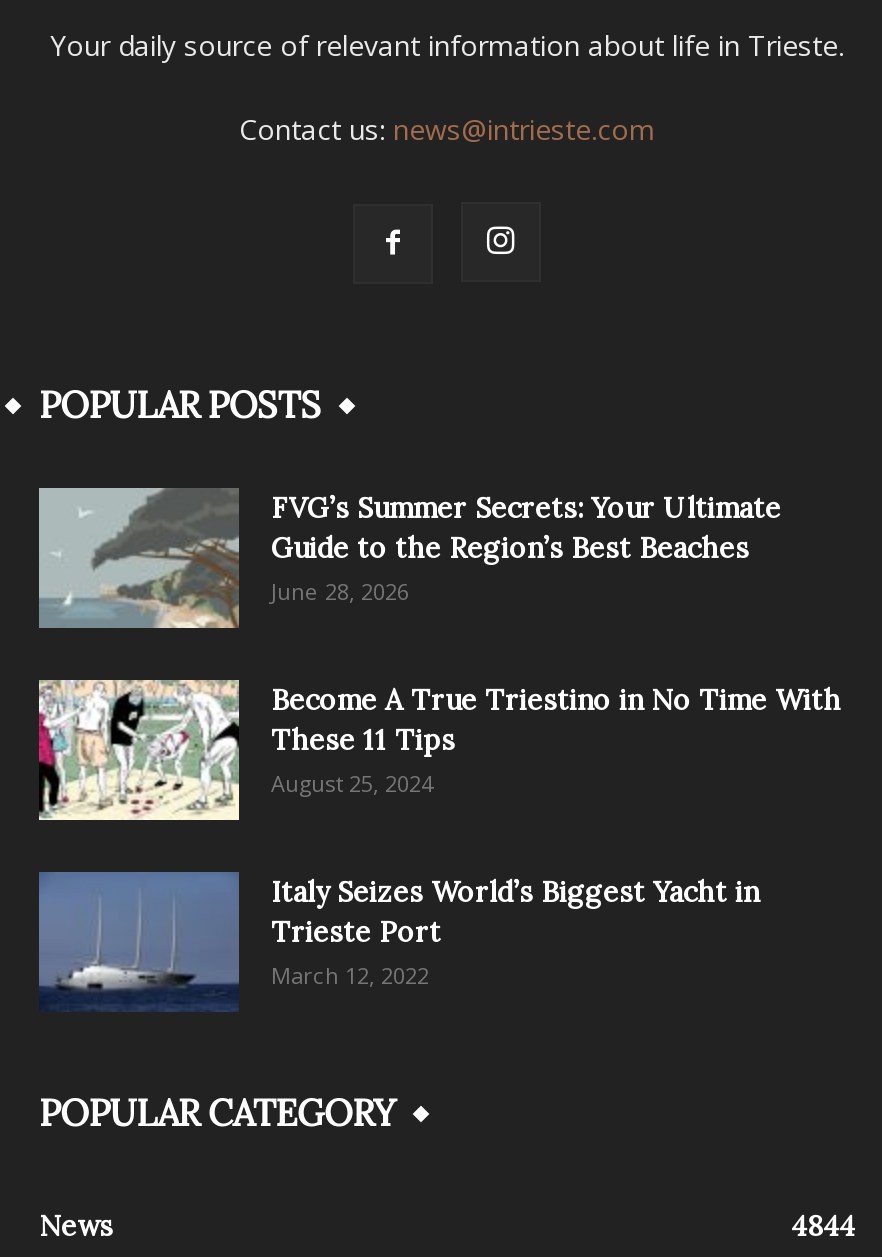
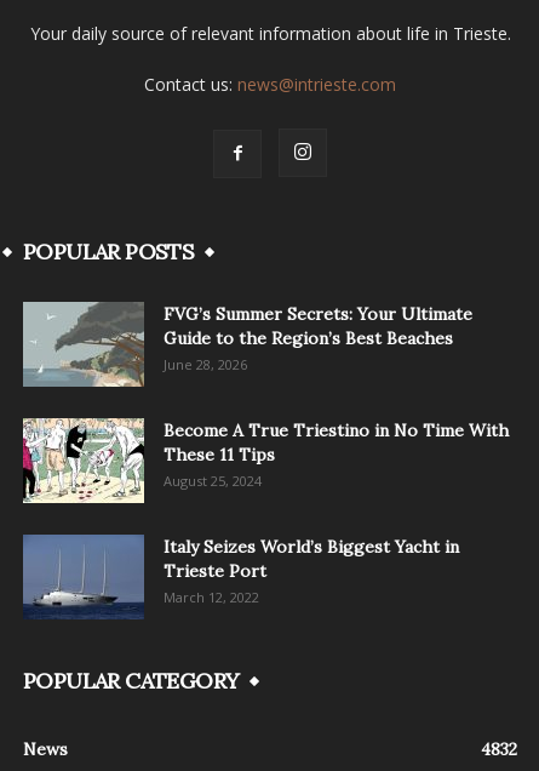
- 4844
+ 4832
